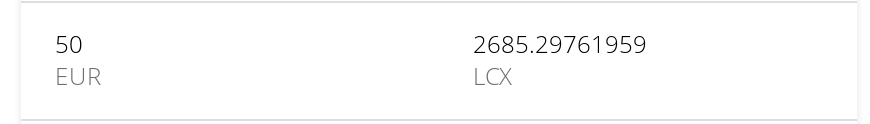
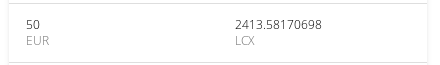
- 2685.29761959
+ 2413.58170698
